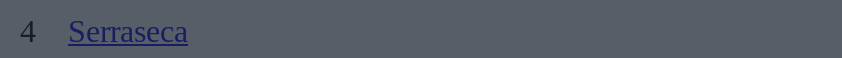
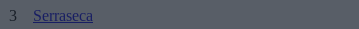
- 4 Serraseca
+ 3 Serraseca
